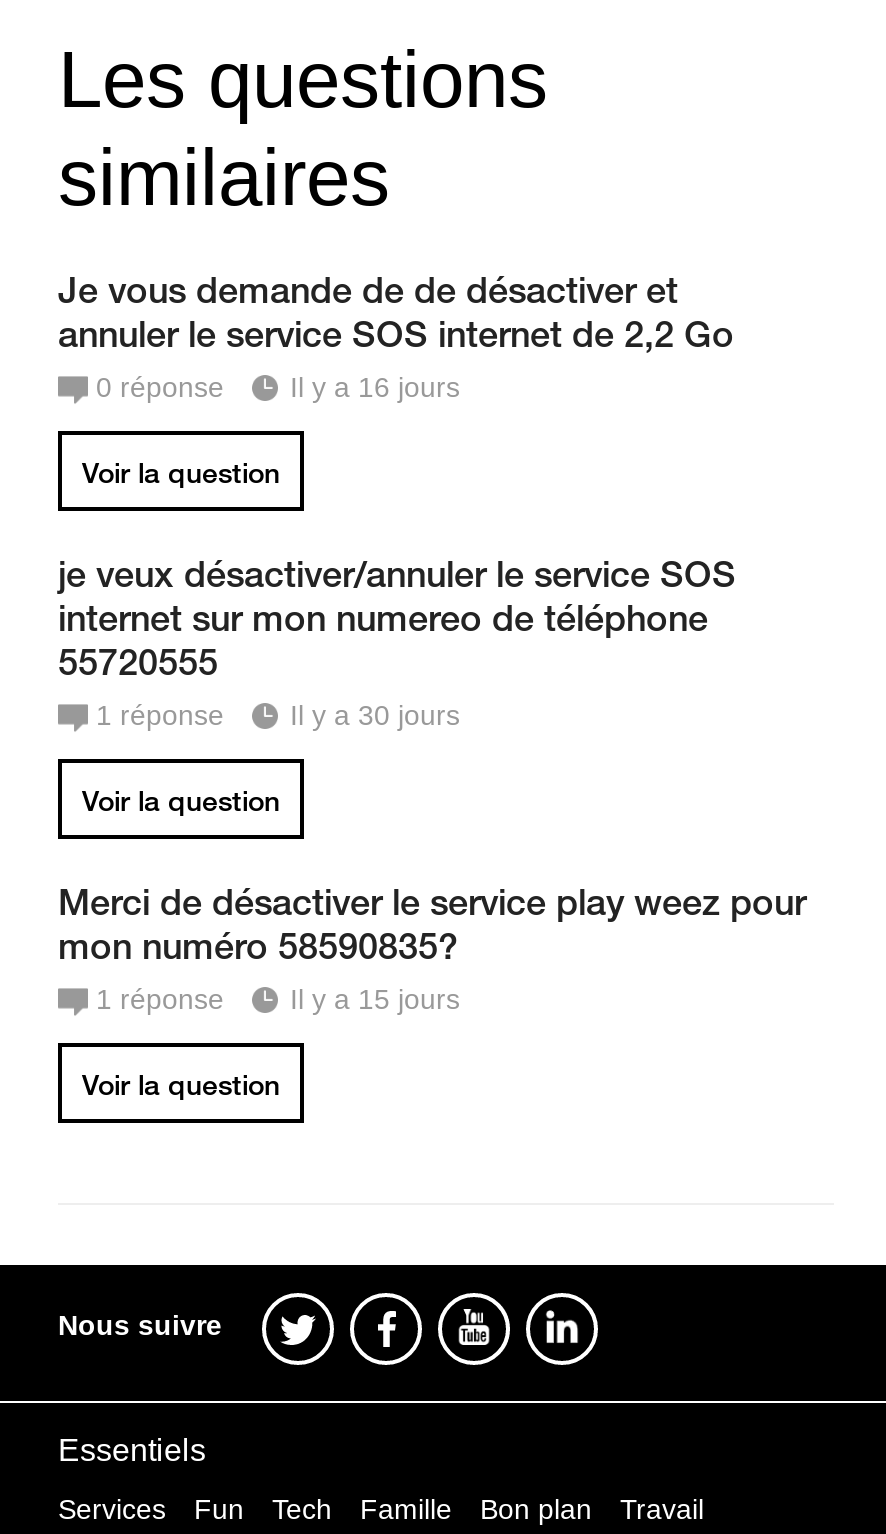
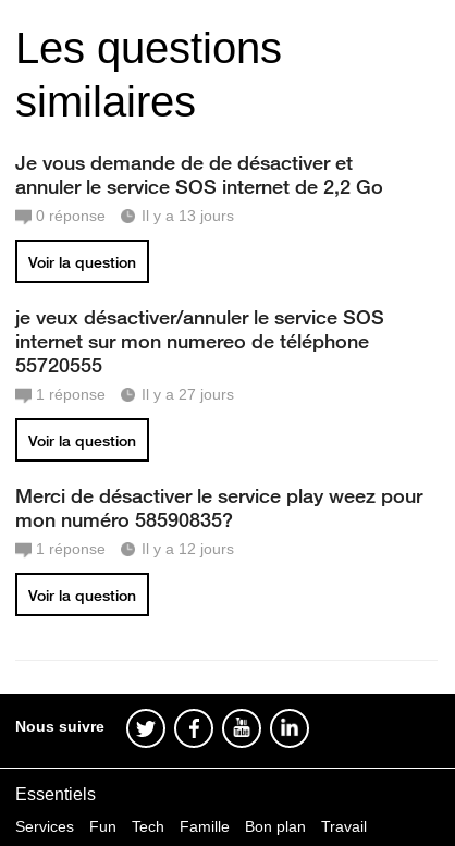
- Il y a 16 jours
+ Il y a 13 jours

- Il y a 30 jours
+ Il y a 27 jours

- Il y a 15 jours
+ Il y a 12 jours
